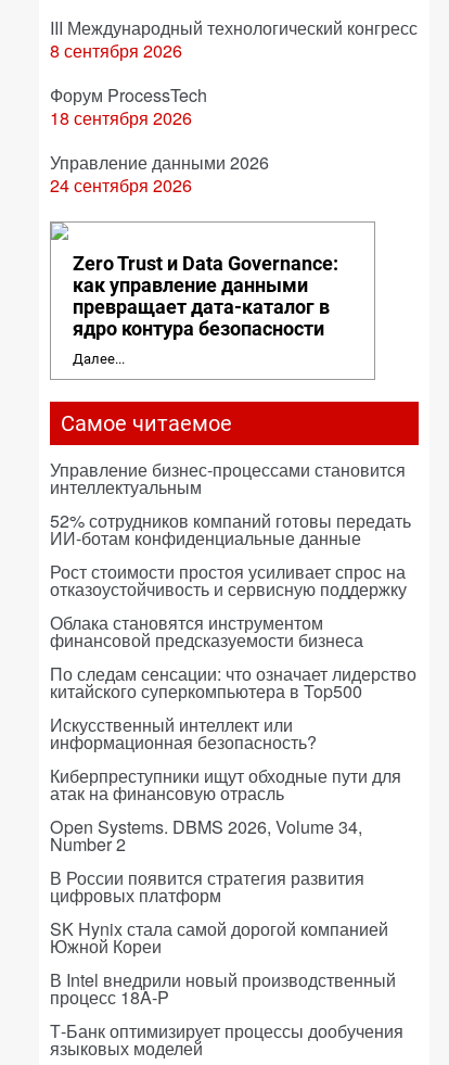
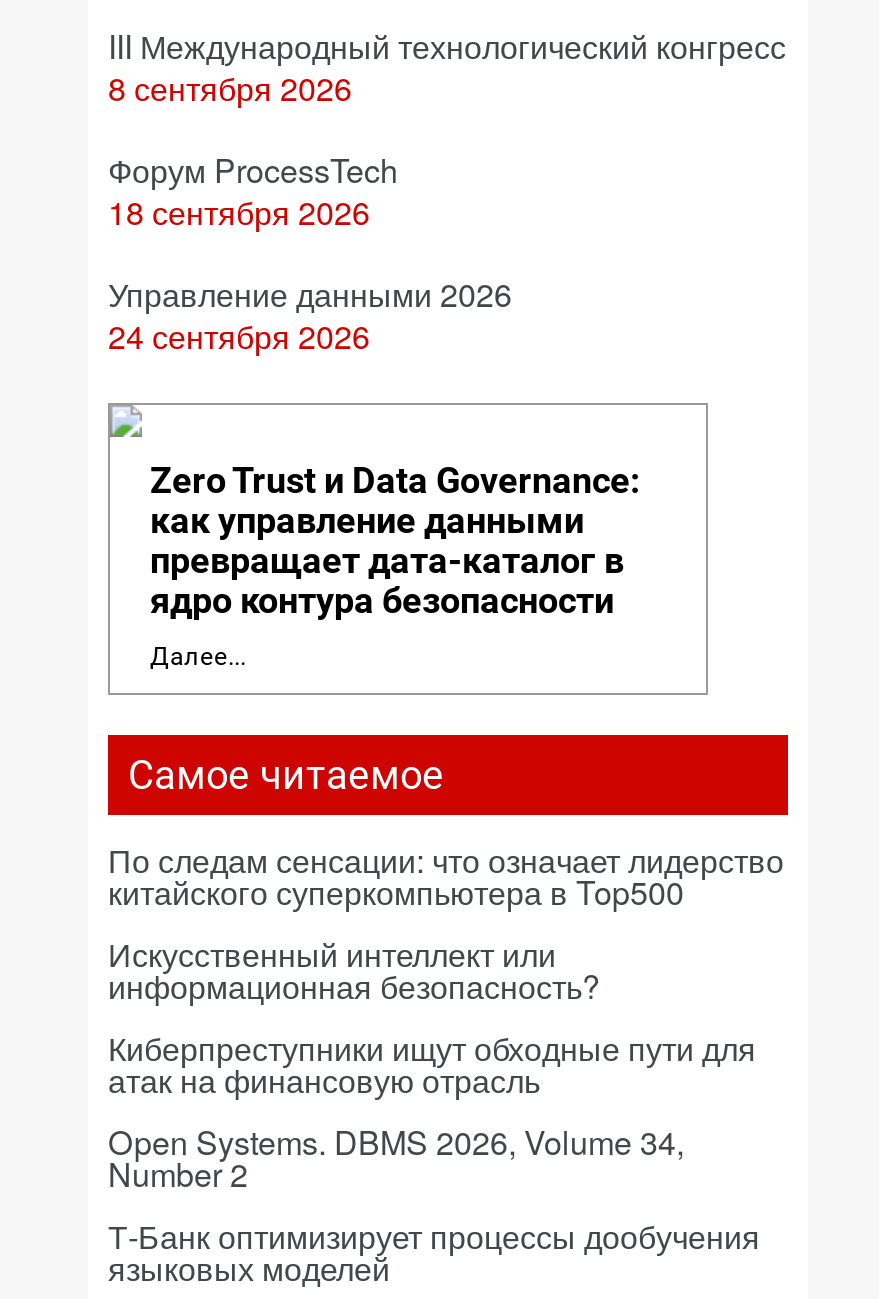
- Управление бизнес-процессами становится
- интеллектуальным
- 52% сотрудников компаний готовы передать
- ИИ-ботам конфиденциальные данные
- Рост стоимости простоя усиливает спрос на
- отказоустойчивость и сервисную поддержку
- Облака становятся инструментом
- финансовой предсказуемости бизнеса

- В России появится стратегия развития
- цифровых платформ
- SK Hynix стала самой дорогой компанией
- Южной Кореи
- В Intel внедрили новый производственный
- процесс 18A-P
